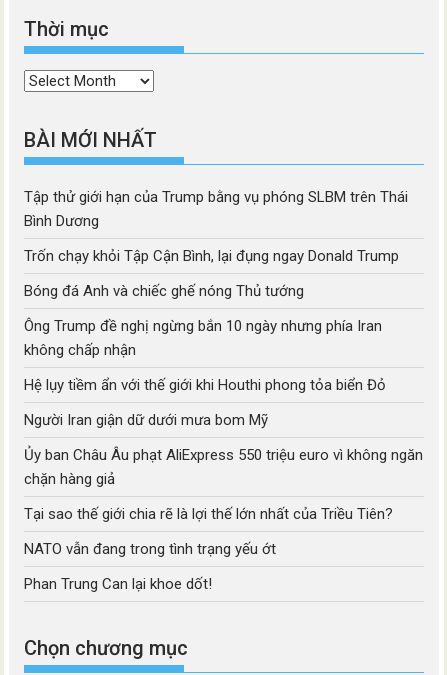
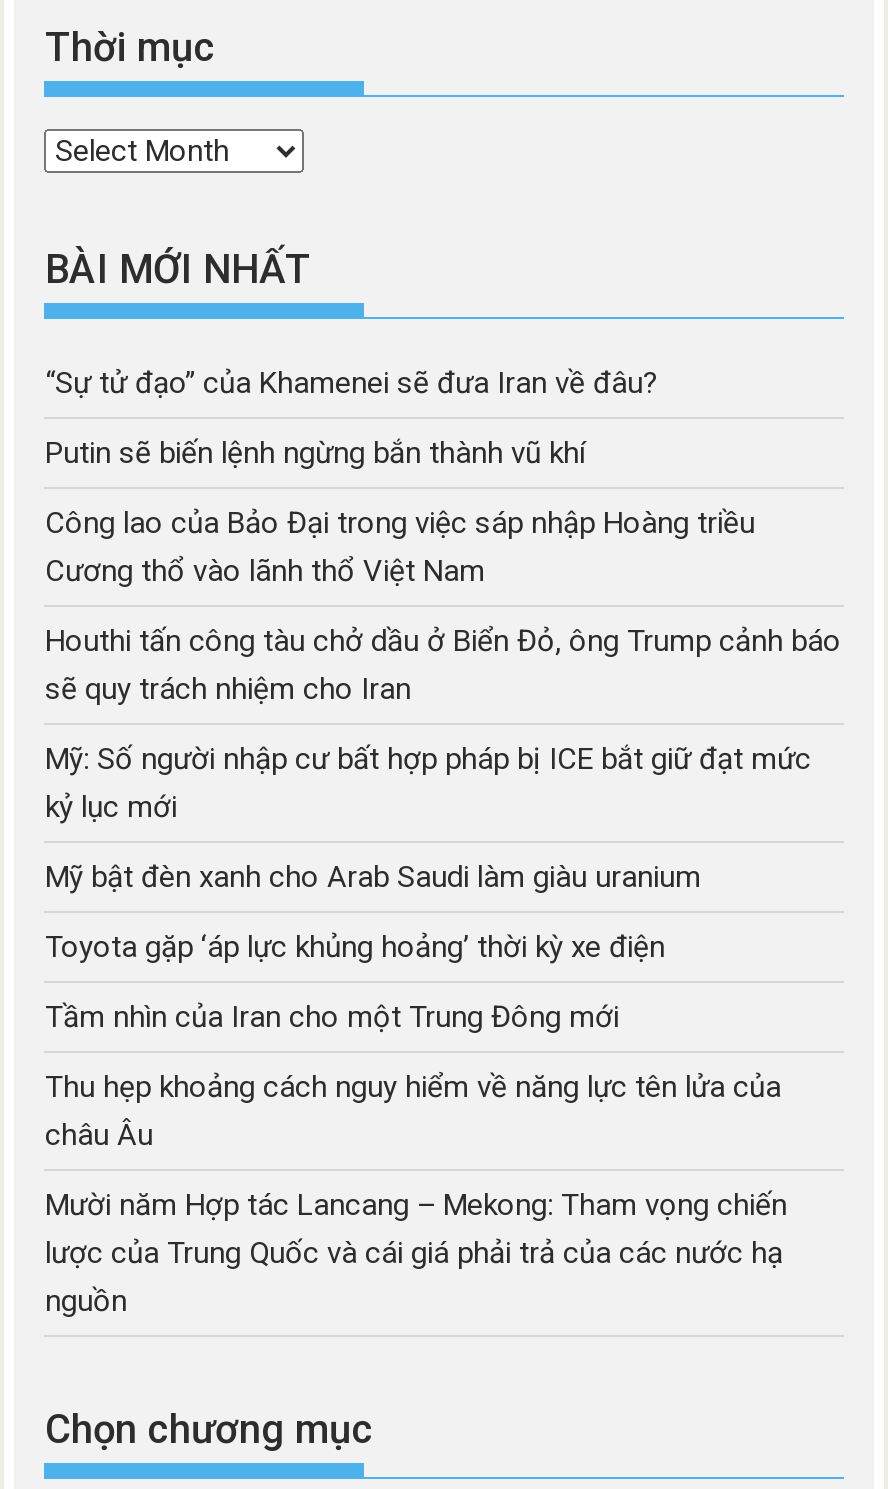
- Tập thử giới hạn của Trump bằng vụ phóng SLBM trên Thái
- Bình Dương
+ “Sự tử đạo” của Khamenei sẽ đưa Iran về đâu?

- Trốn chạy khỏi Tập Cận Bình, lại đụng ngay Donald Trump
+ Putin sẽ biến lệnh ngừng bắn thành vũ khí

- Bóng đá Anh và chiếc ghế nóng Thủ tướng
+ Công lao của Bảo Đại trong việc sáp nhập Hoàng triều
+ Cương thổ vào lãnh thổ Việt Nam

- Ông Trump đề nghị ngừng bắn 10 ngày nhưng phía Iran
- không chấp nhận
+ Houthi tấn công tàu chở dầu ở Biển Đỏ, ông Trump cảnh báo
+ sẽ quy trách nhiệm cho Iran

- Hệ lụy tiềm ẩn với thế giới khi Houthi phong tỏa biển Đỏ
+ Mỹ: Số người nhập cư bất hợp pháp bị ICE bắt giữ đạt mức
+ kỷ lục mới

- Người Iran giận dữ dưới mưa bom Mỹ
+ Mỹ bật đèn xanh cho Arab Saudi làm giàu uranium

- Ủy ban Châu Âu phạt AliExpress 550 triệu euro vì không ngăn
- chặn hàng giả
+ Toyota gặp ‘áp lực khủng hoảng’ thời kỳ xe điện

- Tại sao thế giới chia rẽ là lợi thế lớn nhất của Triều Tiên?
+ Tầm nhìn của Iran cho một Trung Đông mới

- NATO vẫn đang trong tình trạng yếu ớt
+ Thu hẹp khoảng cách nguy hiểm về năng lực tên lửa của
+ châu Âu

- Phan Trung Can lại khoe dốt!
+ Mười năm Hợp tác Lancang – Mekong: Tham vọng chiến
+ lược của Trung Quốc và cái giá phải trả của các nước hạ
+ nguồn
